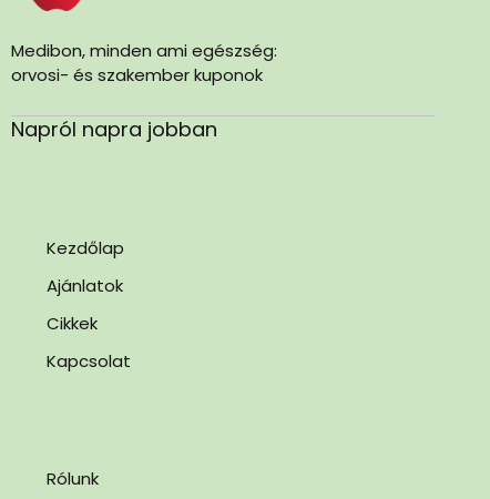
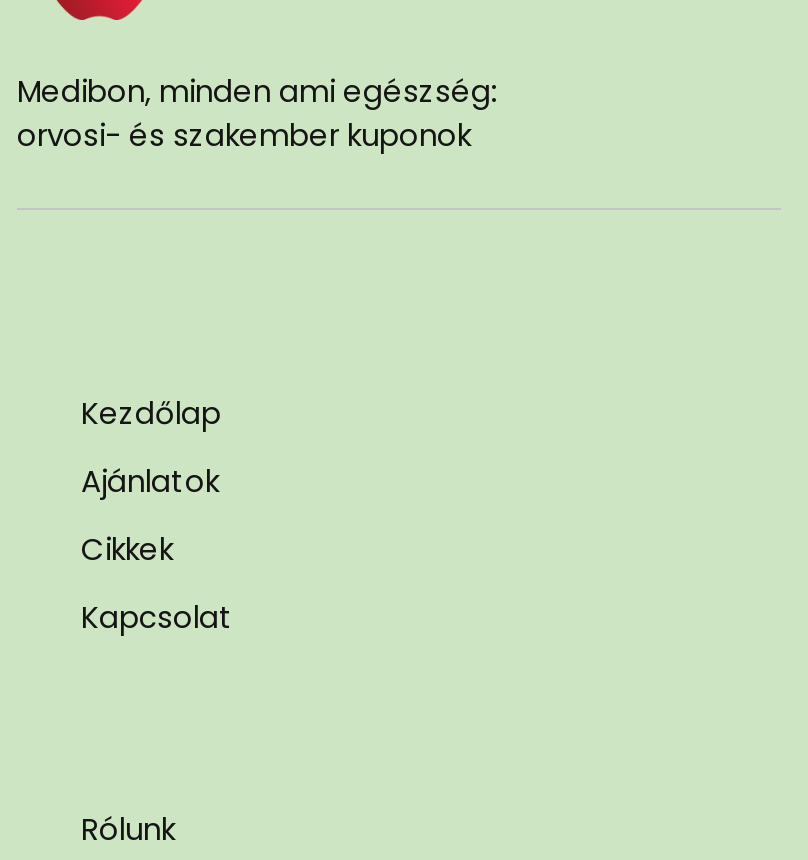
- Napról napra jobban
